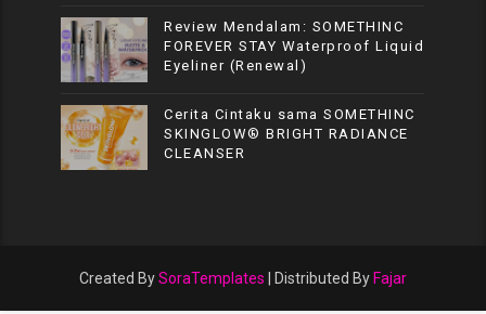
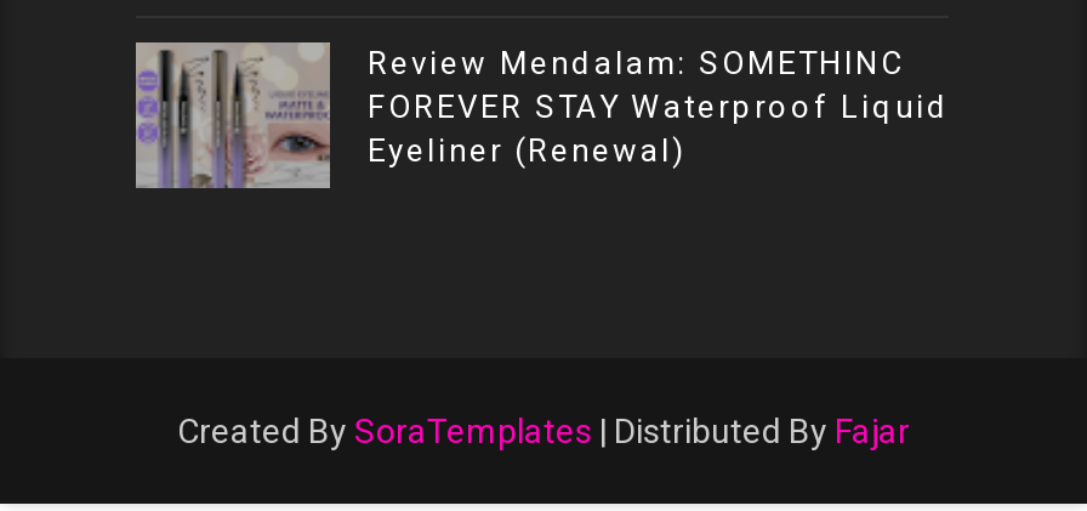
- [image]
- Cerita Cintaku sama SOMETHINC
- SKINGLOW® BRIGHT RADIANCE
- CLEANSER
